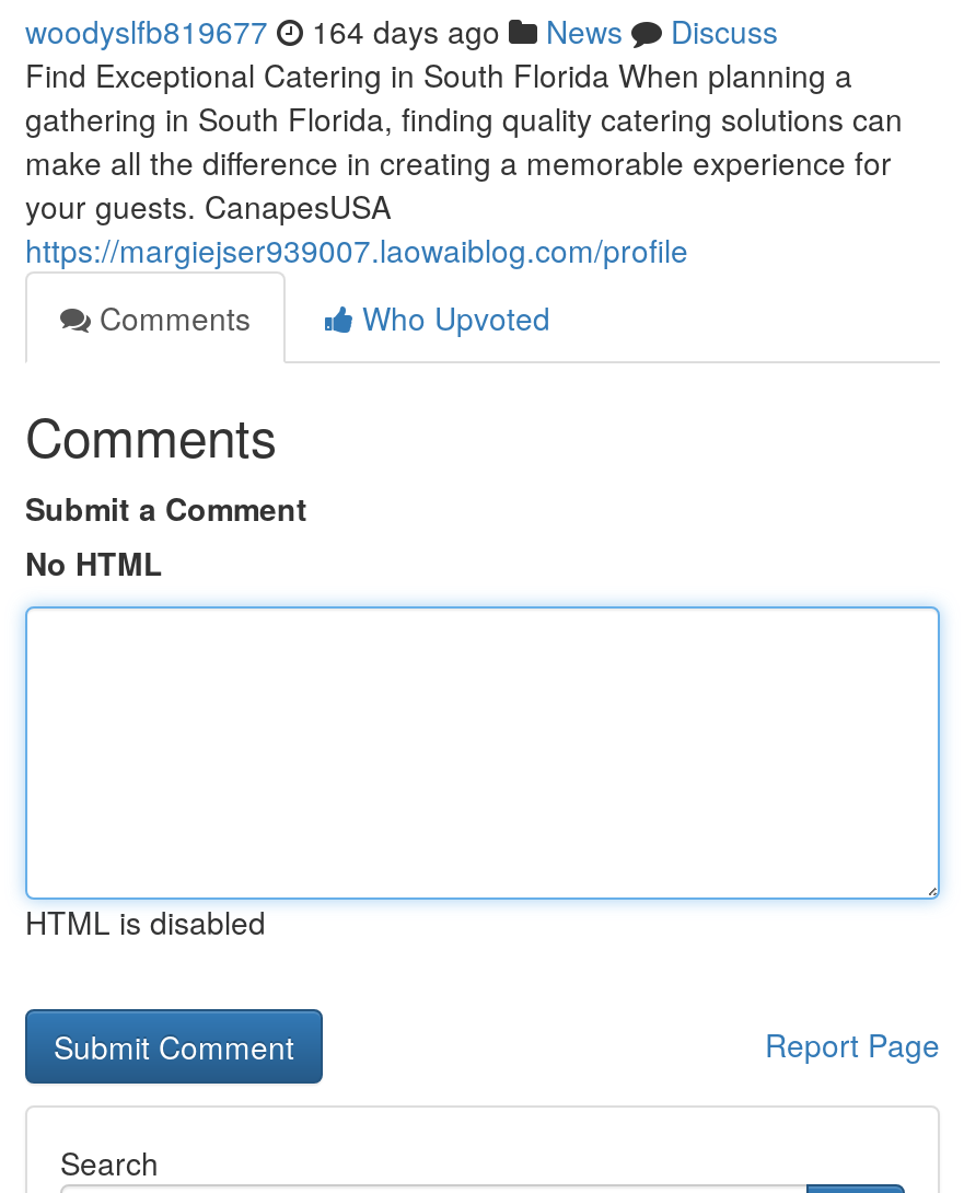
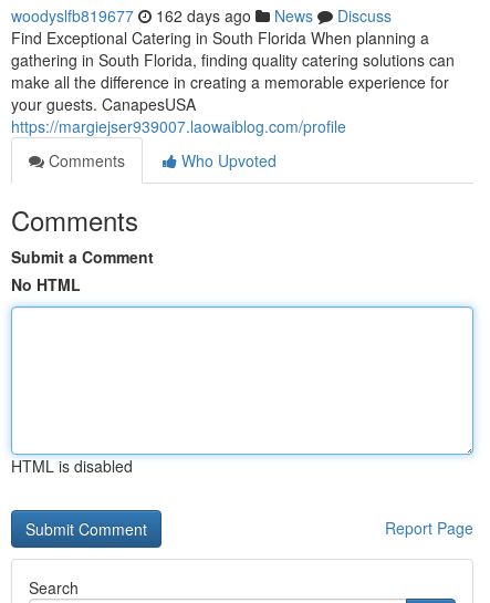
- woodyslfb819677 164 days ago News Discuss
+ woodyslfb819677 162 days ago News Discuss
